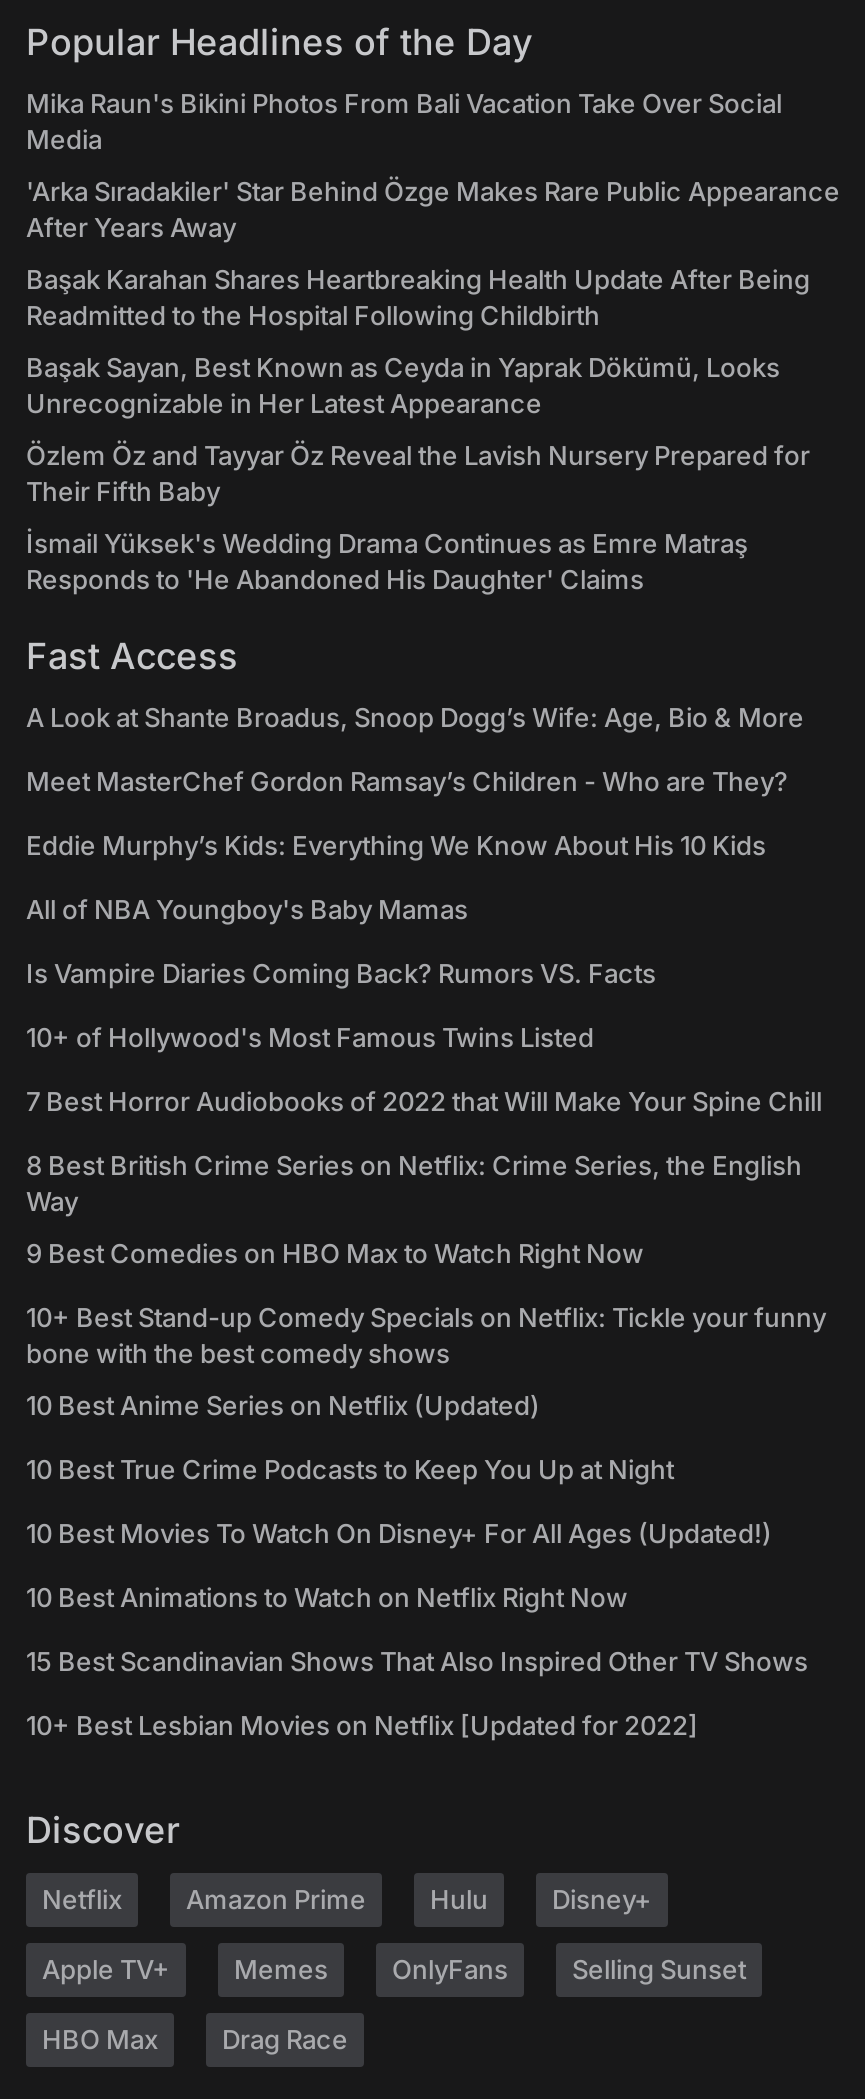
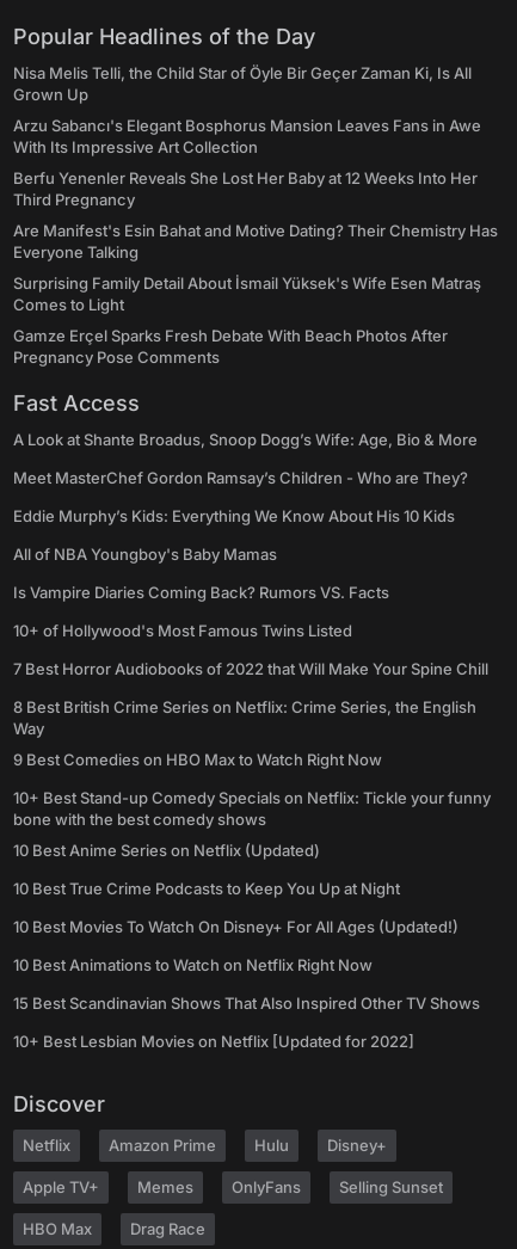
- Mika Raun's Bikini Photos From Bali Vacation Take Over Social
- Media
+ Nisa Melis Telli, the Child Star of Öyle Bir Geçer Zaman Ki, Is All
+ Grown Up

- 'Arka Sıradakiler' Star Behind Özge Makes Rare Public Appearance
- After Years Away
+ Arzu Sabancı's Elegant Bosphorus Mansion Leaves Fans in Awe
+ With Its Impressive Art Collection

- Başak Karahan Shares Heartbreaking Health Update After Being
- Readmitted to the Hospital Following Childbirth
+ Berfu Yenenler Reveals She Lost Her Baby at 12 Weeks Into Her
+ Third Pregnancy

- Başak Sayan, Best Known as Ceyda in Yaprak Dökümü, Looks
- Unrecognizable in Her Latest Appearance
+ Are Manifest's Esin Bahat and Motive Dating? Their Chemistry Has
+ Everyone Talking

- Özlem Öz and Tayyar Öz Reveal the Lavish Nursery Prepared for
- Their Fifth Baby
+ Surprising Family Detail About İsmail Yüksek's Wife Esen Matraş
+ Comes to Light

- İsmail Yüksek's Wedding Drama Continues as Emre Matraş
- Responds to 'He Abandoned His Daughter' Claims
+ Gamze Erçel Sparks Fresh Debate With Beach Photos After
+ Pregnancy Pose Comments
